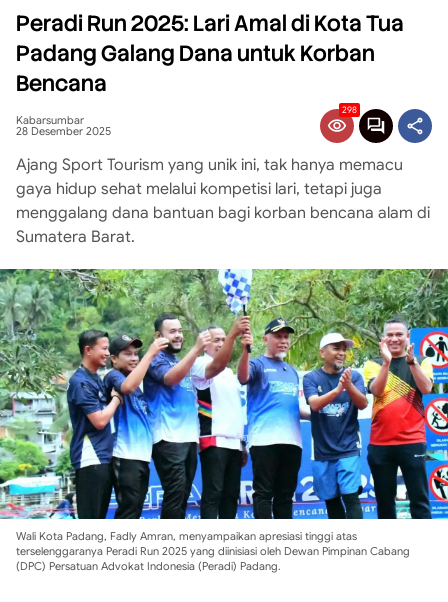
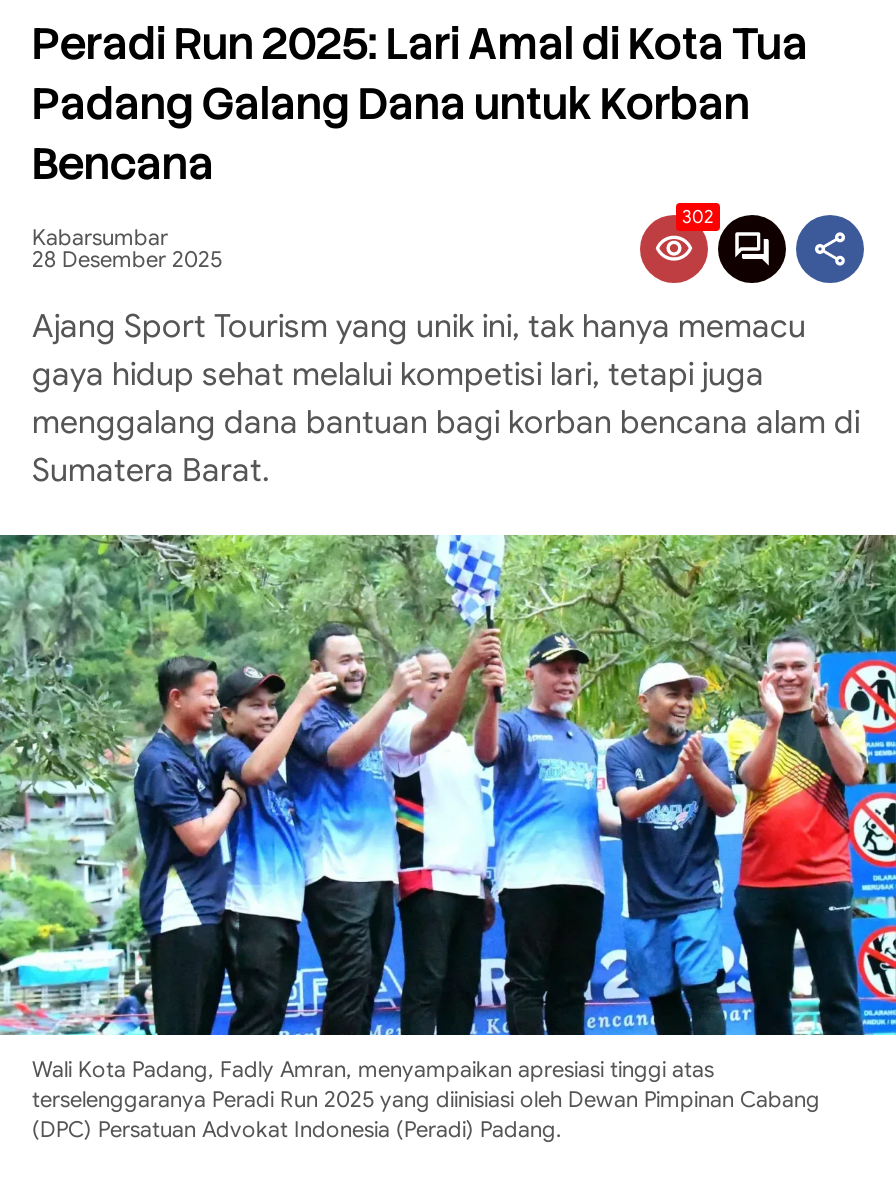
- 298
+ 302
